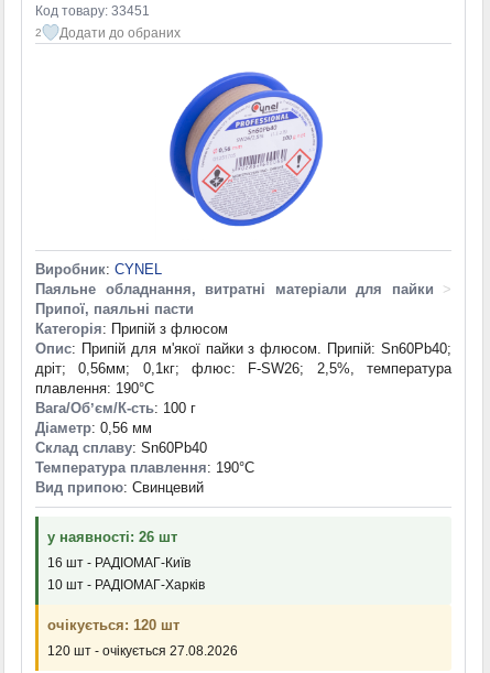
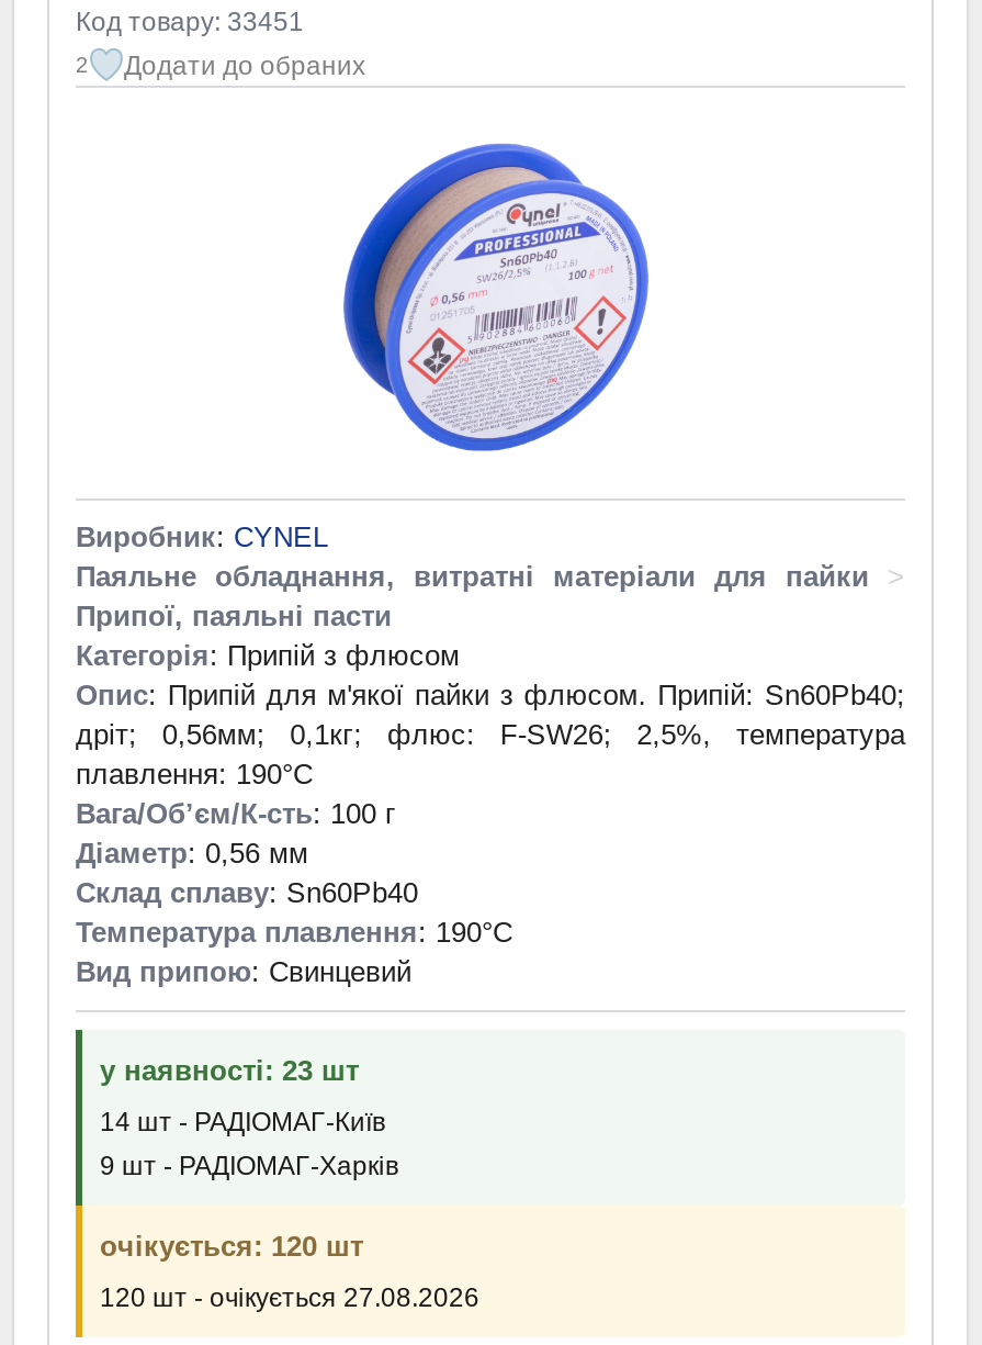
- у наявності: 26 шт
+ у наявності: 23 шт

- 16 шт - РАДІОМАГ-Київ
+ 14 шт - РАДІОМАГ-Київ

- 10 шт - РАДІОМАГ-Харків
+ 9 шт - РАДІОМАГ-Харків
